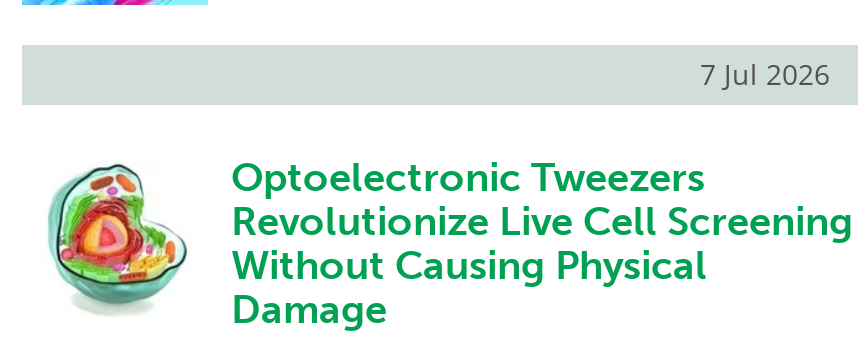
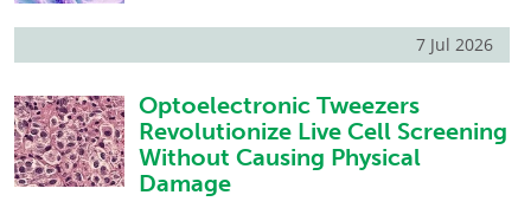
- [image]
+ [image]
